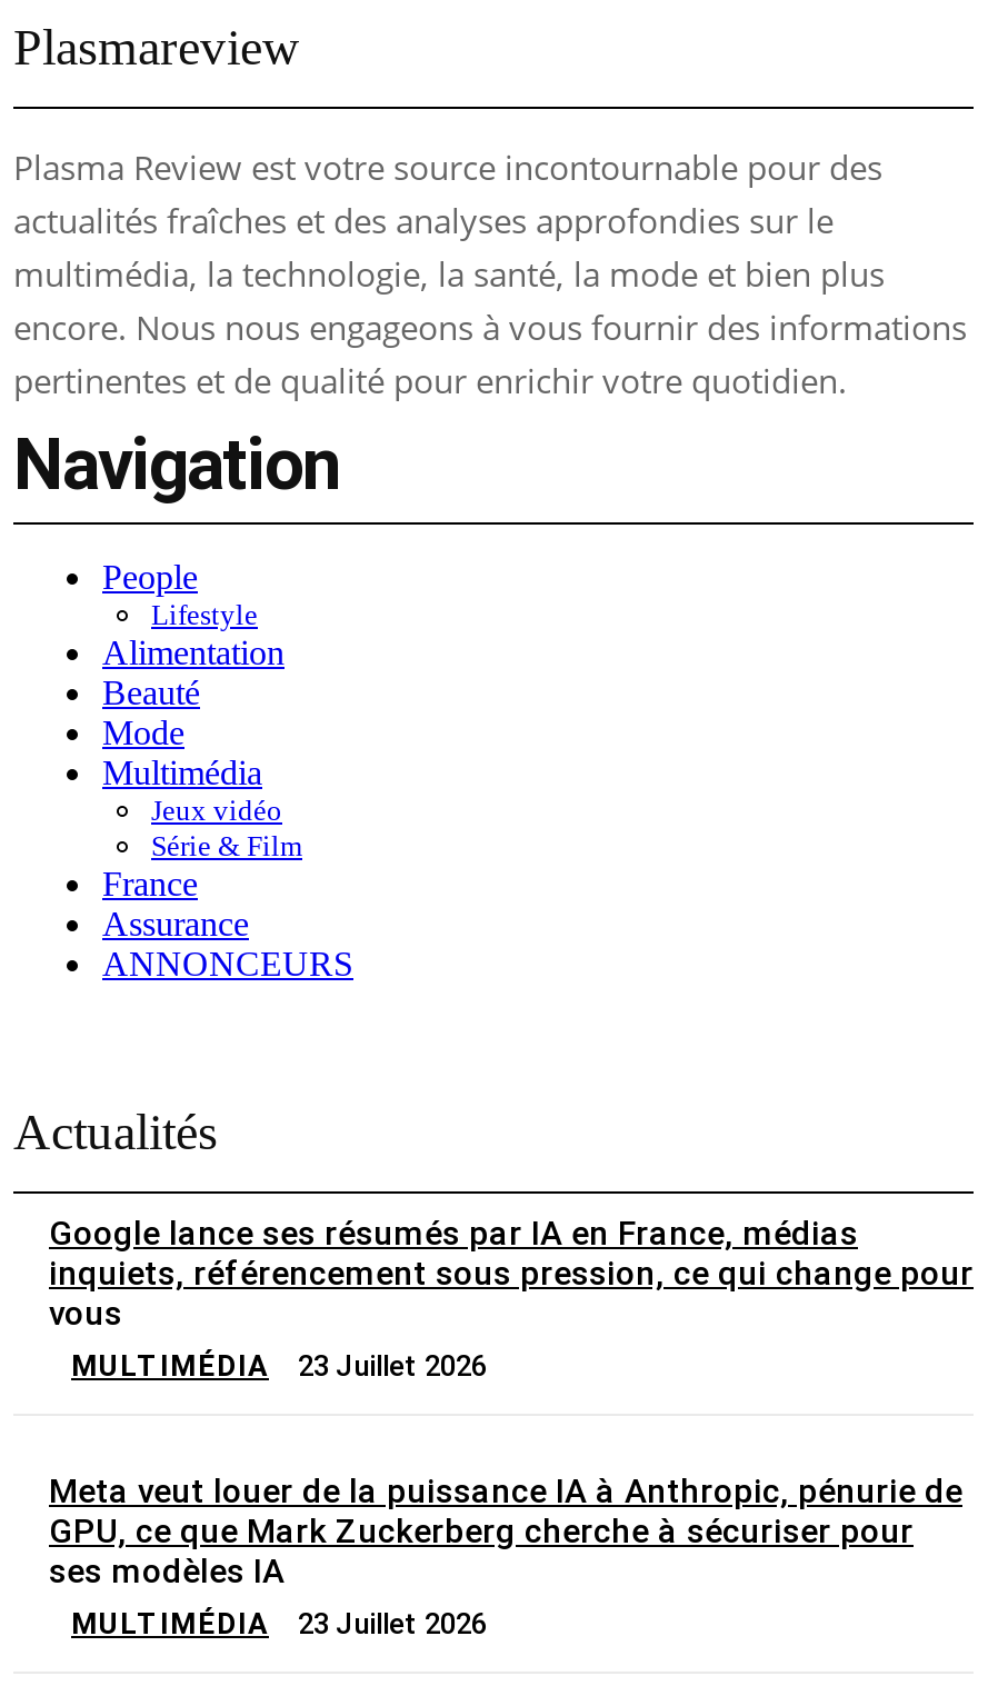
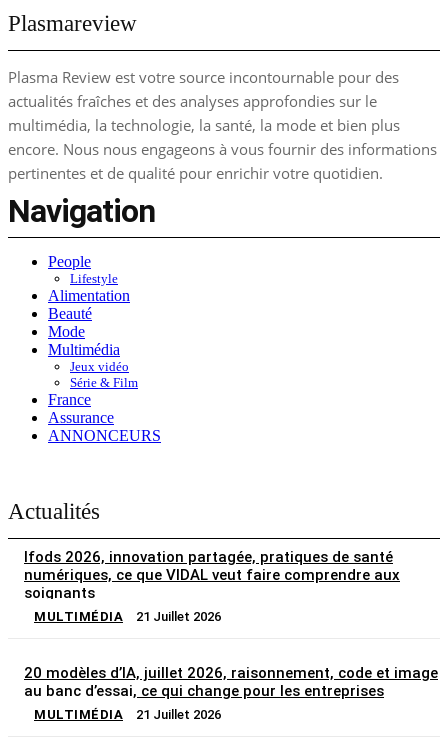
- Google lance ses résumés par IA en France, médias
- inquiets, référencement sous pression, ce qui change pour
- vous
+ Ifods 2026, innovation partagée, pratiques de santé
+ numériques, ce que VIDAL veut faire comprendre aux
+ soignants

- MULTIMÉDIA 23 Juillet 2026
+ MULTIMÉDIA 21 Juillet 2026

- Meta veut louer de la puissance IA à Anthropic, pénurie de
- GPU, ce que Mark Zuckerberg cherche à sécuriser pour
- ses modèles IA
+ 20 modèles d’IA, juillet 2026, raisonnement, code et image
+ au banc d’essai, ce qui change pour les entreprises

- MULTIMÉDIA 23 Juillet 2026
+ MULTIMÉDIA 21 Juillet 2026
